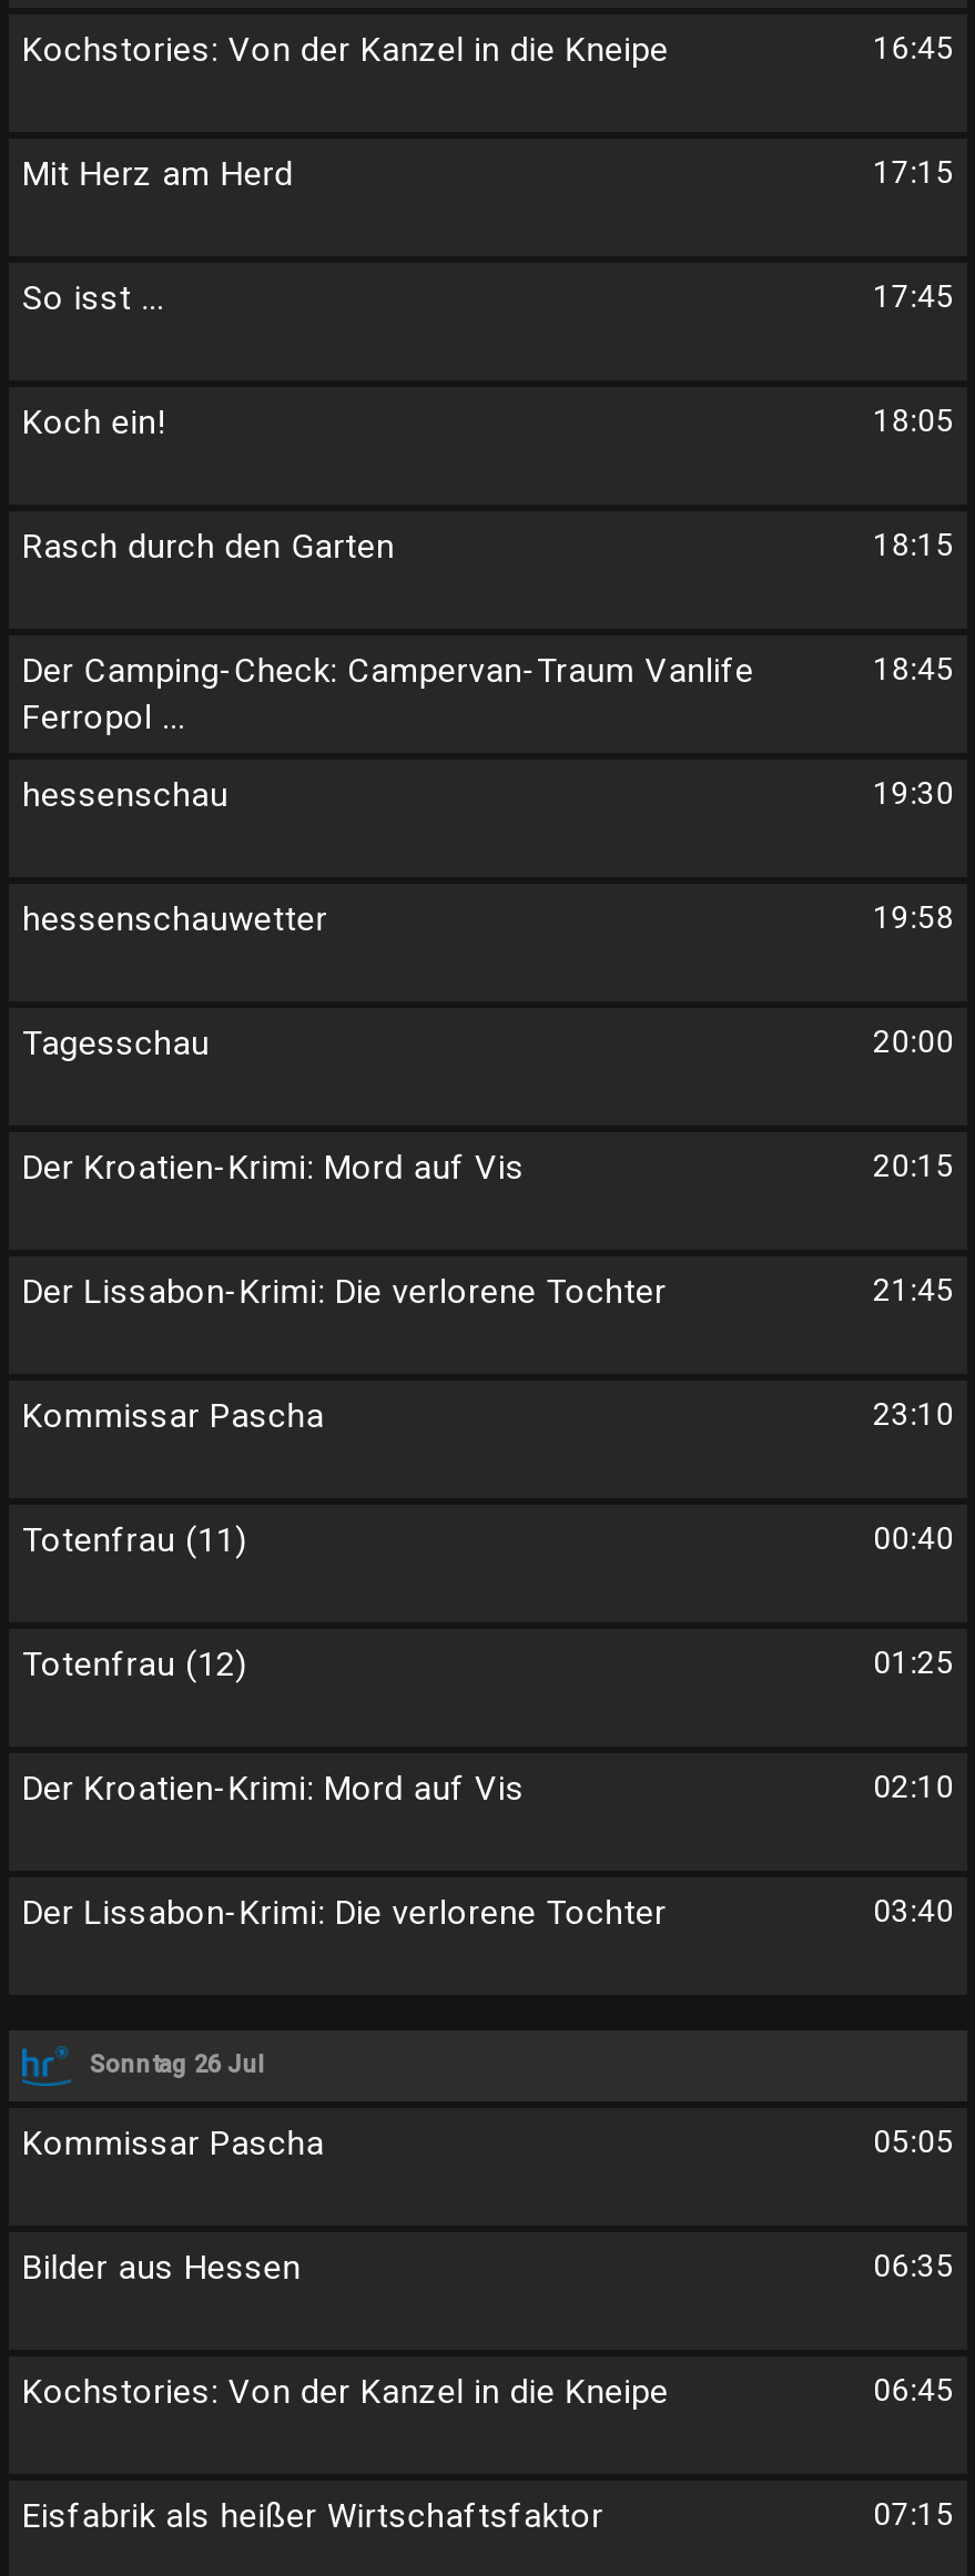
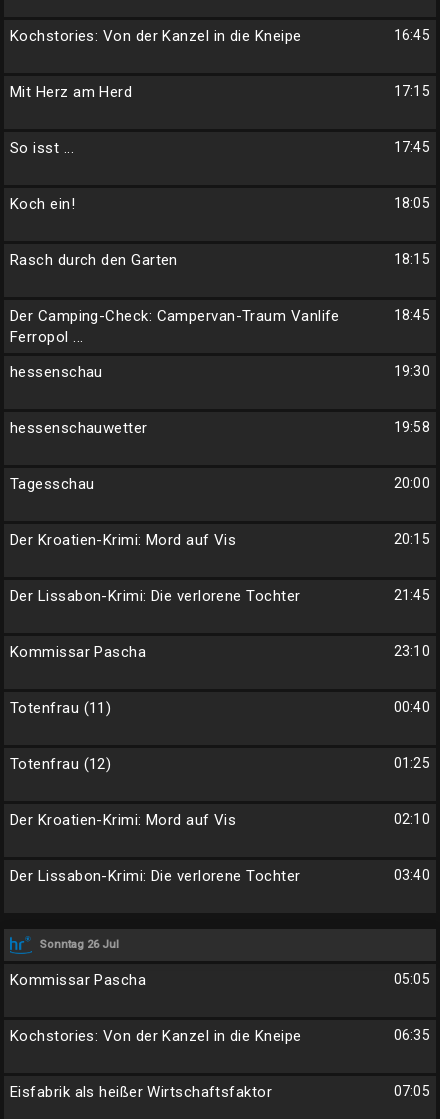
- Bilder aus Hessen
- 06:45

- 07:15
+ 07:05
